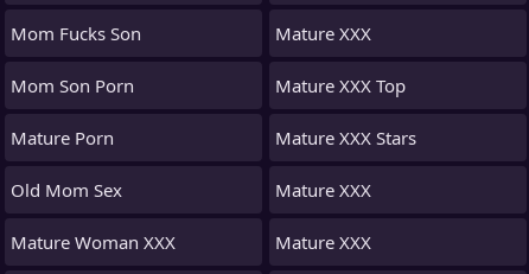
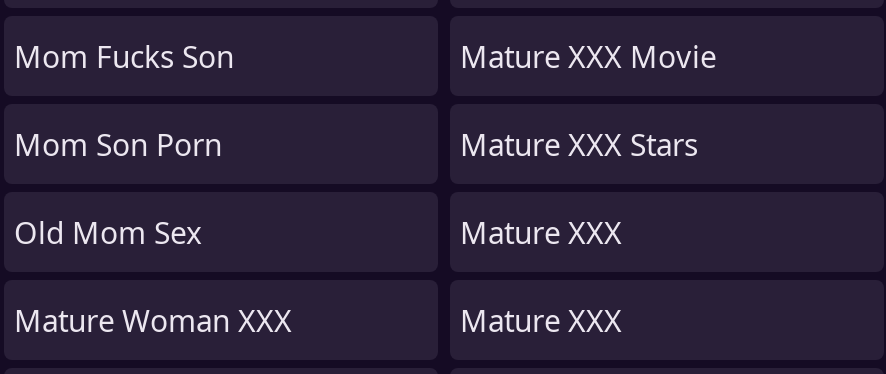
- Mature XXX
- Mature XXX Top
+ Mature XXX Movie

- Mature Porn
